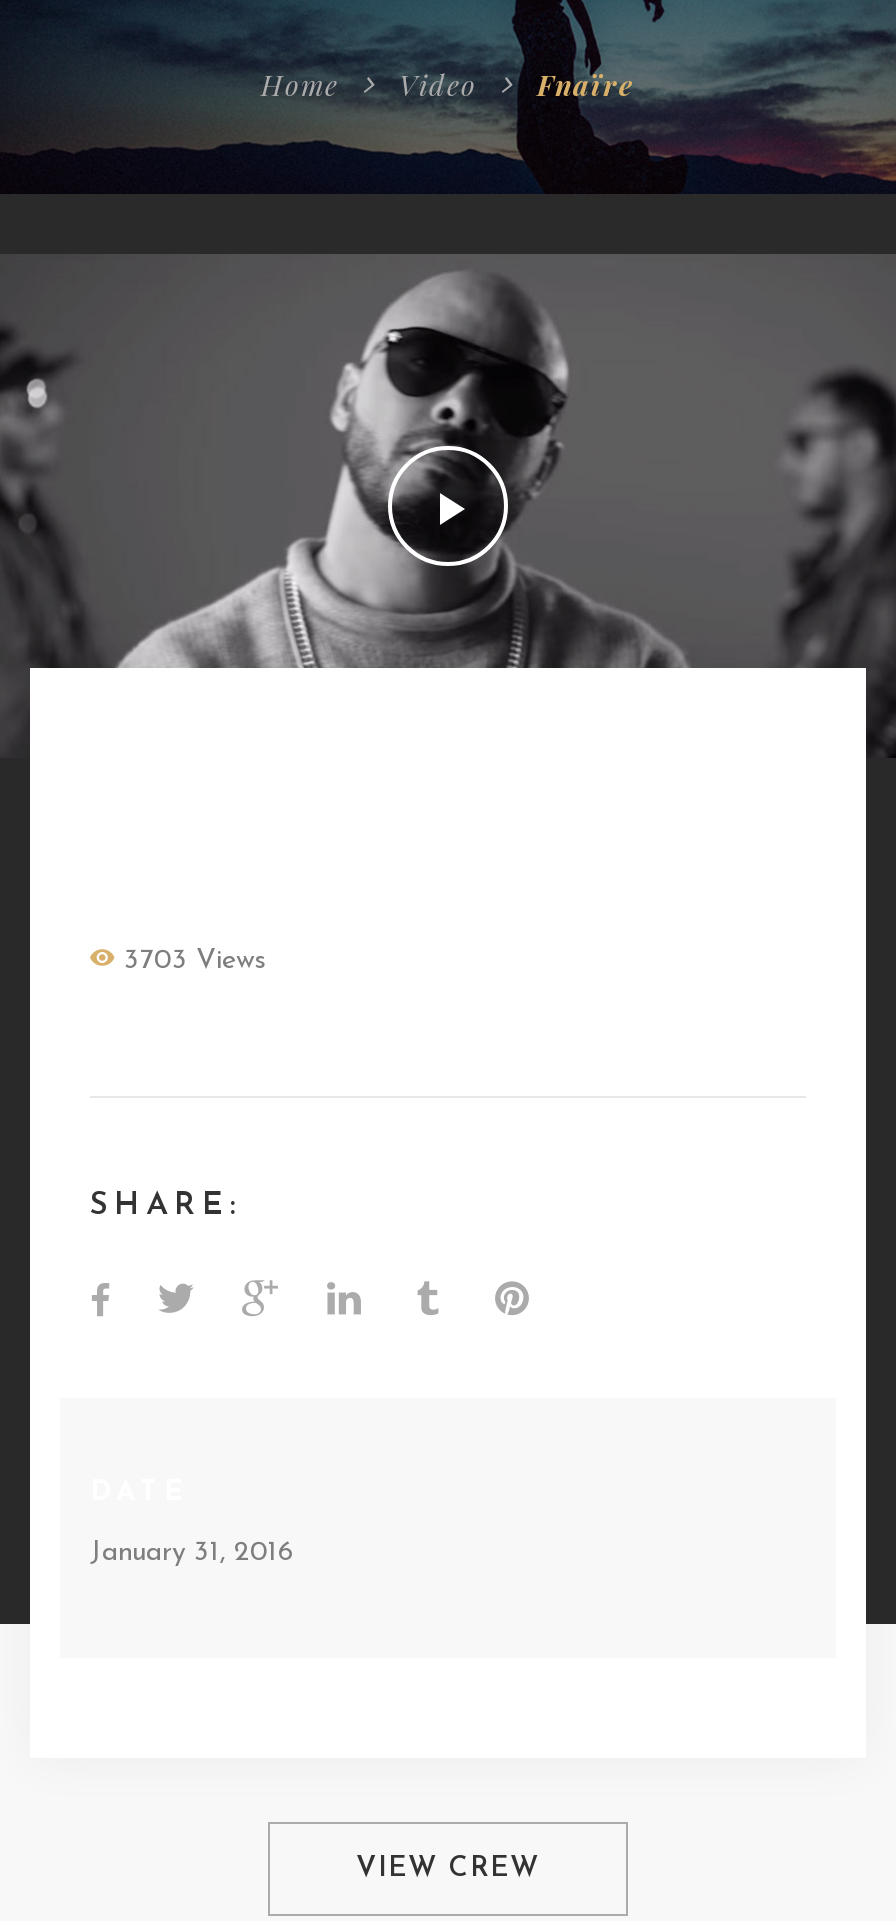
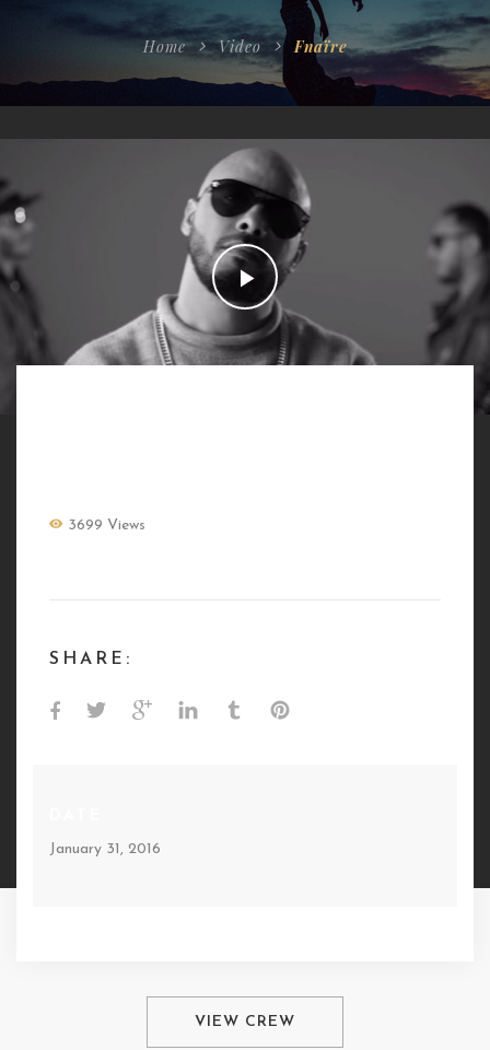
- 3703 Views
+ 3699 Views
